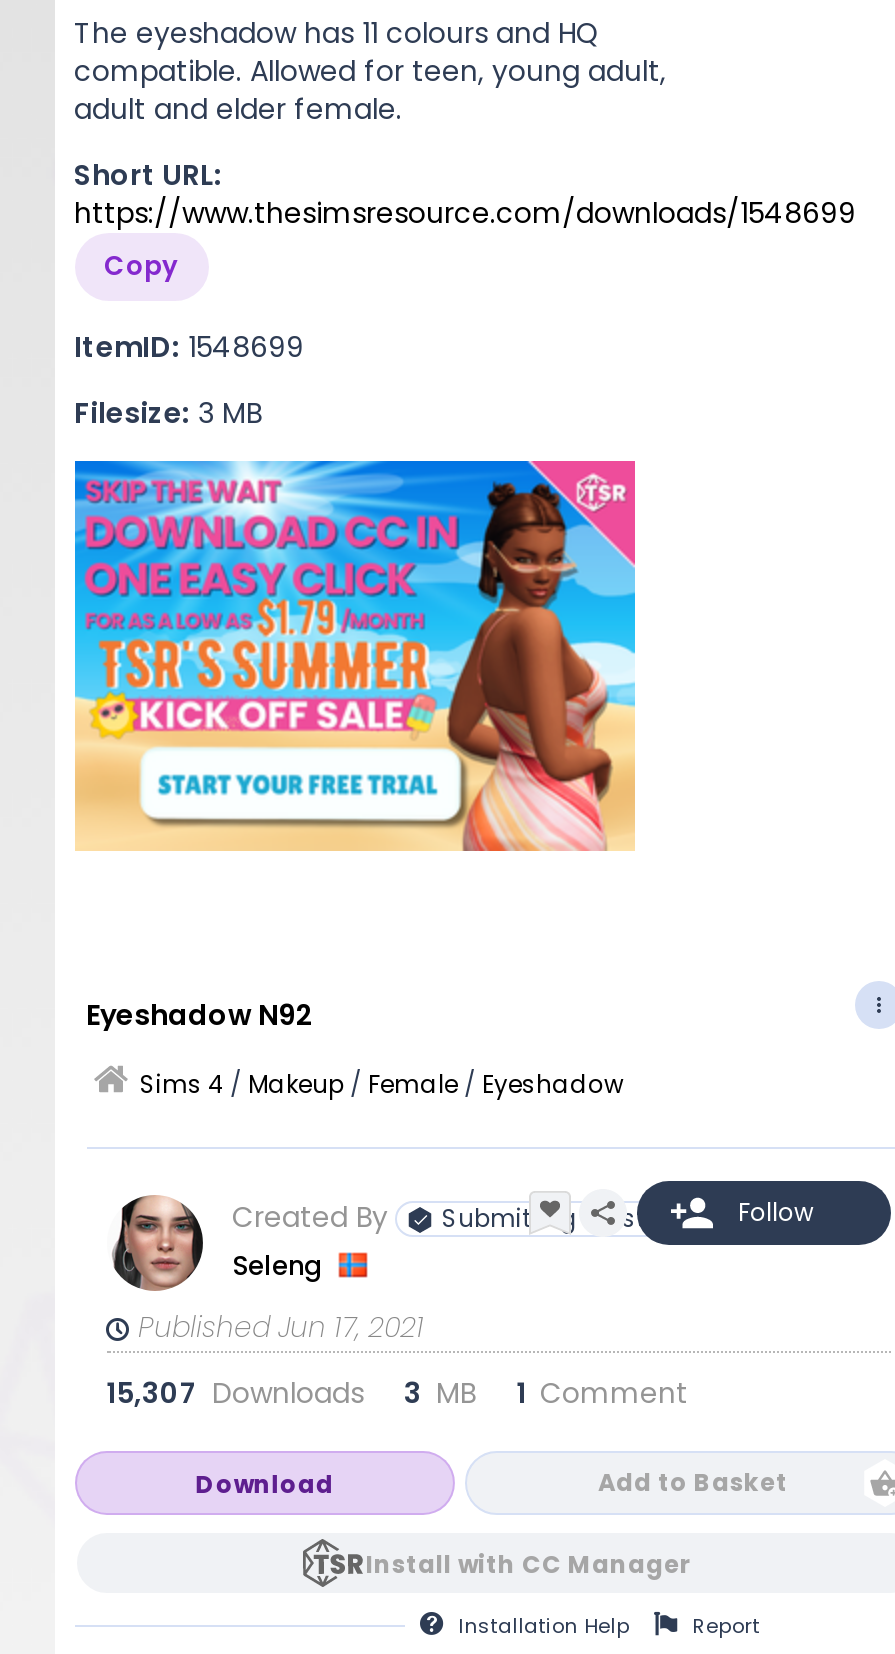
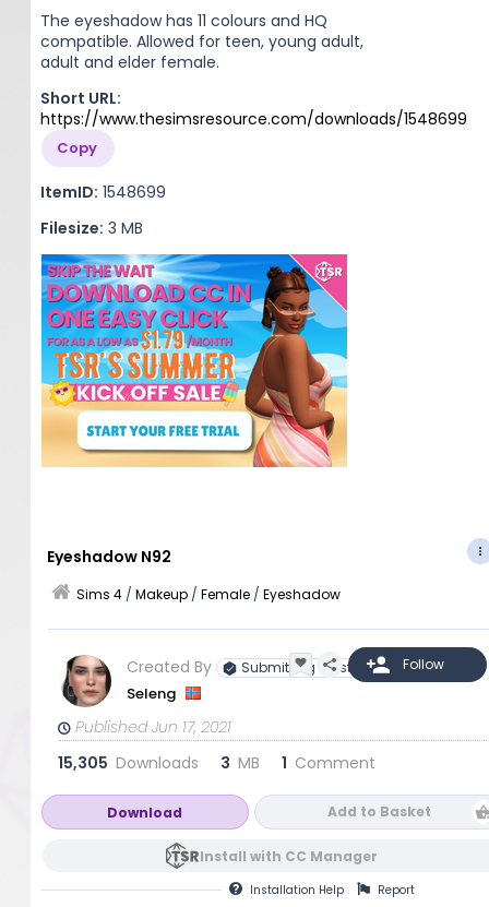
- 15,307 Downloads 3 MB 1 Comment
+ 15,305 Downloads 3 MB 1 Comment
